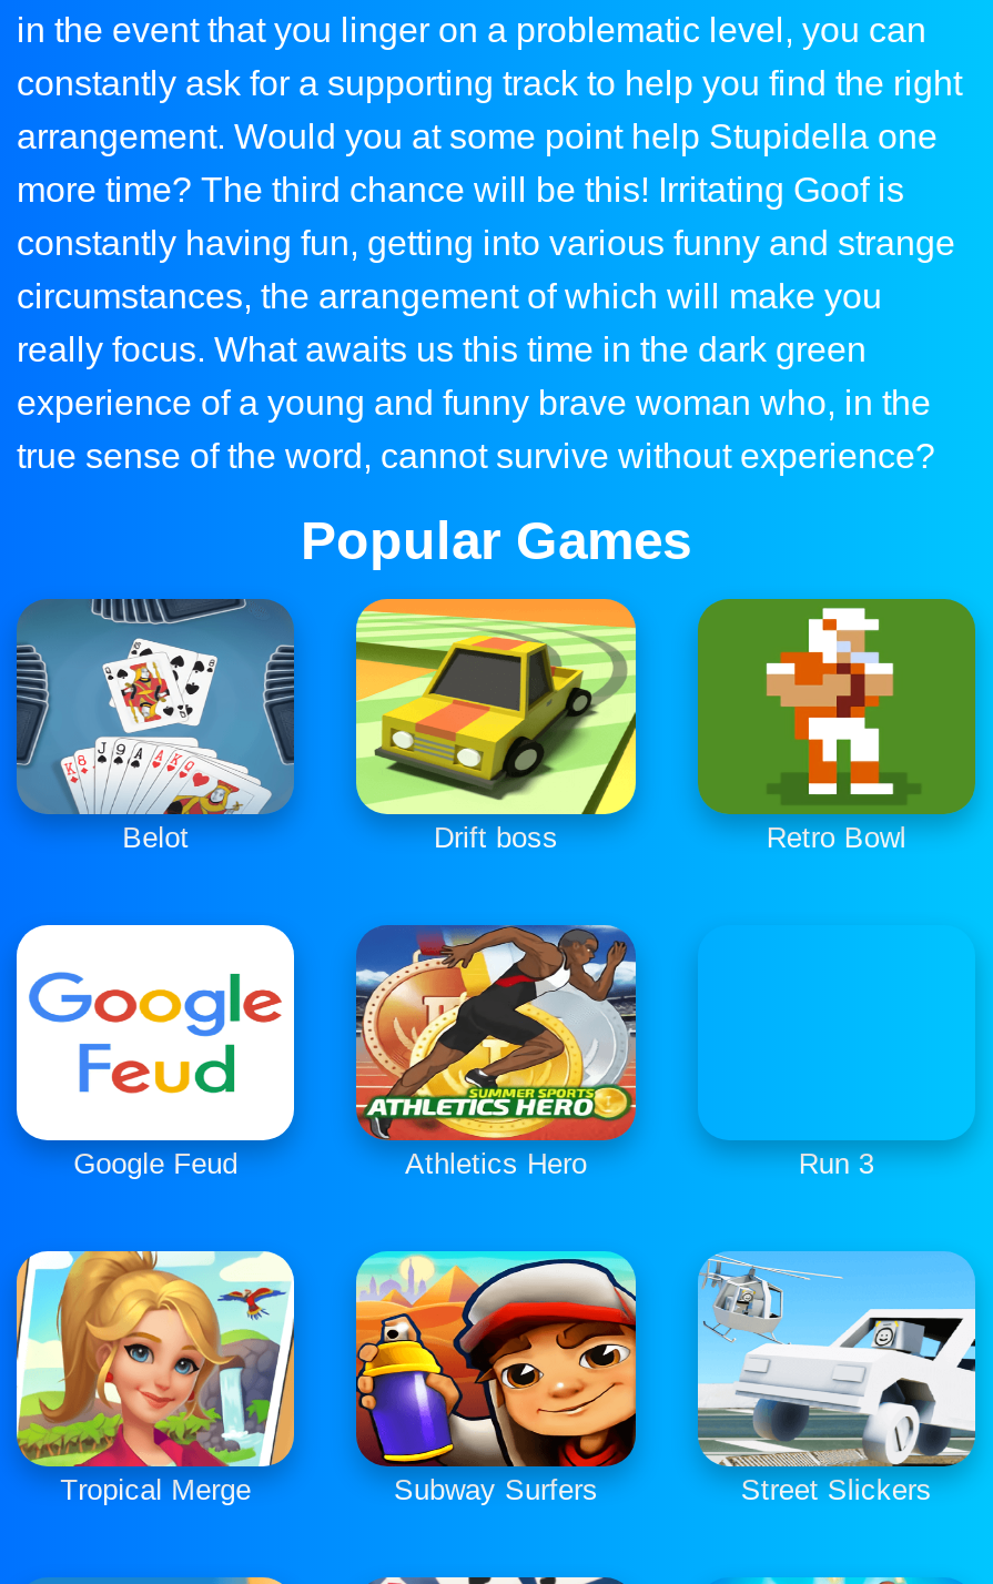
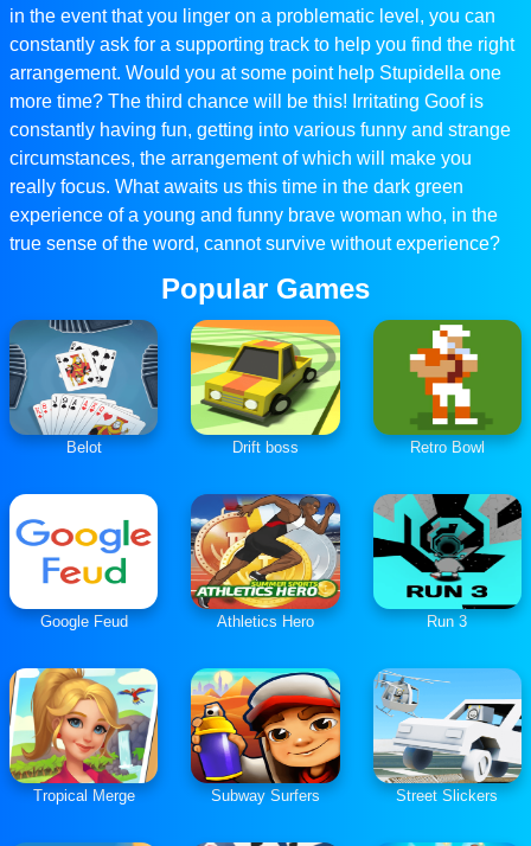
+ [image]
